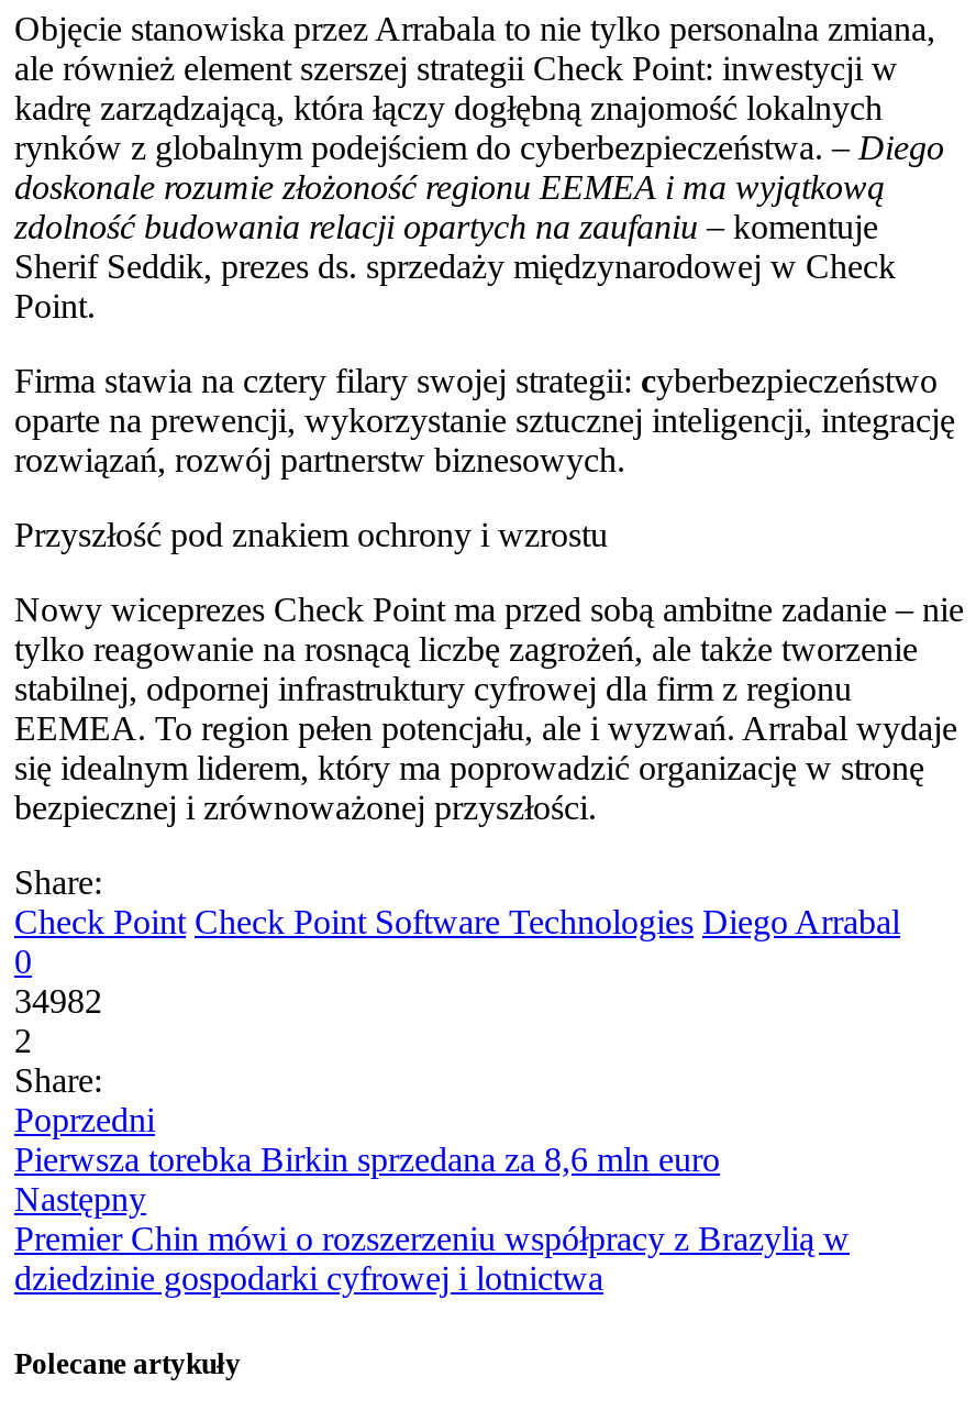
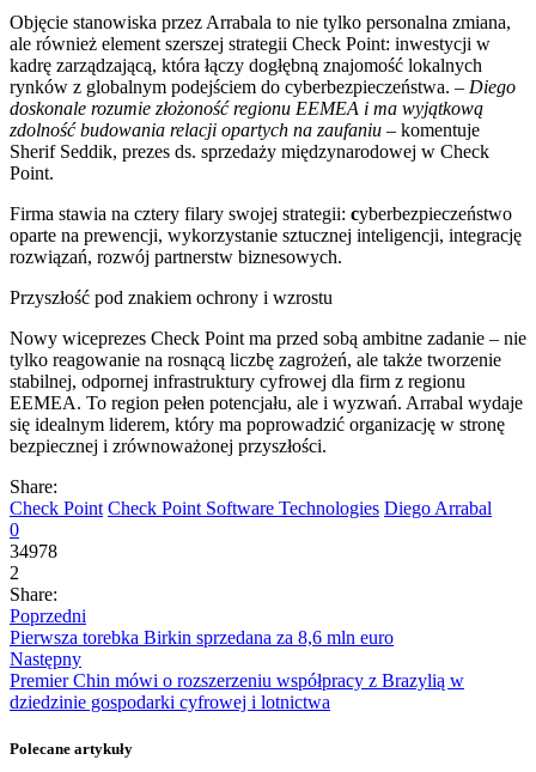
- 34982
+ 34978
